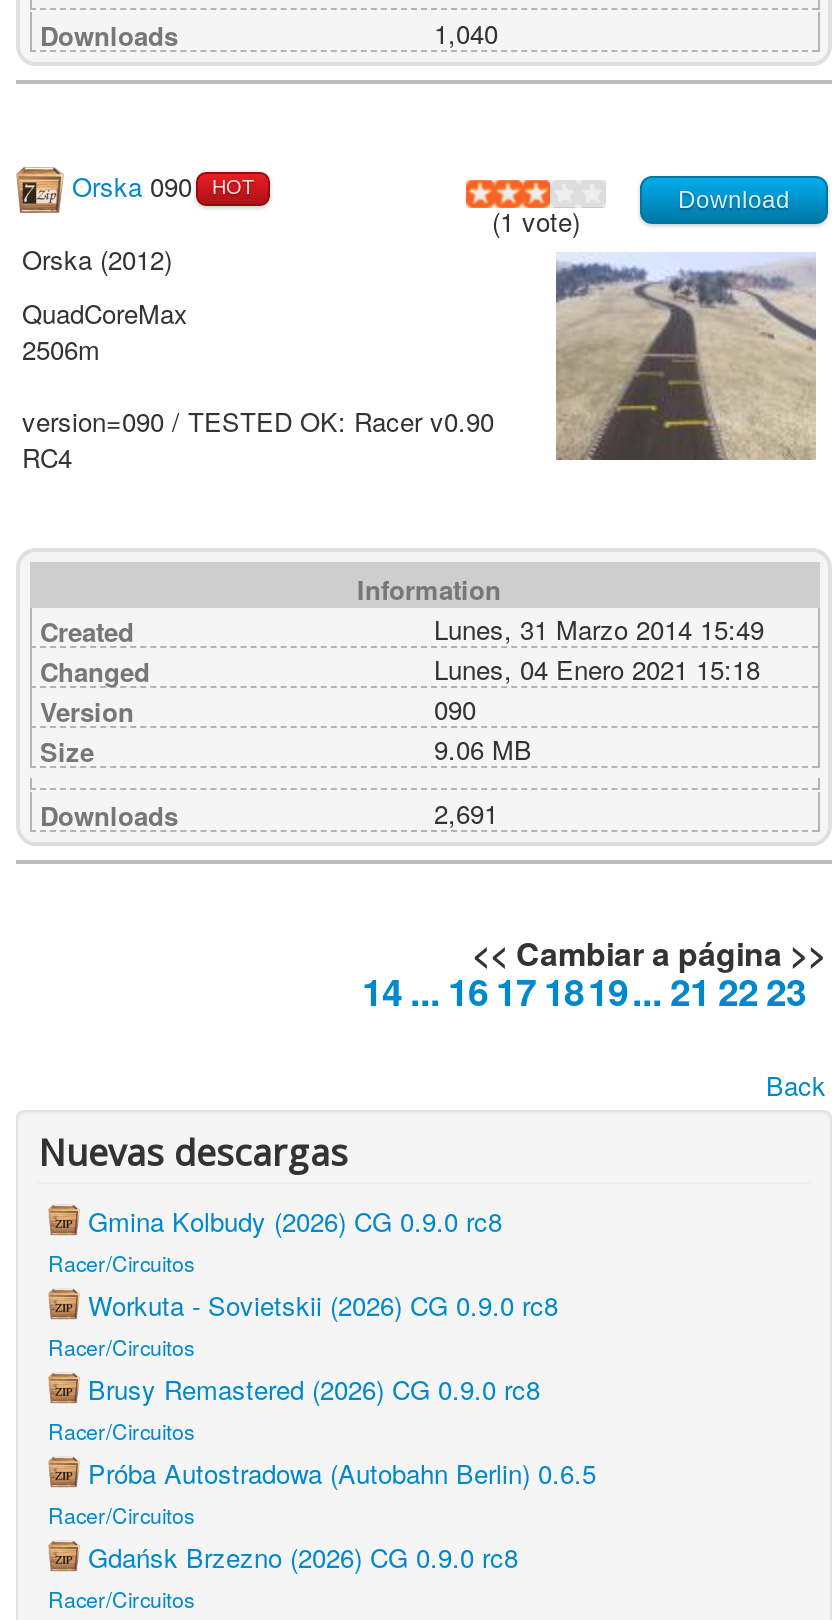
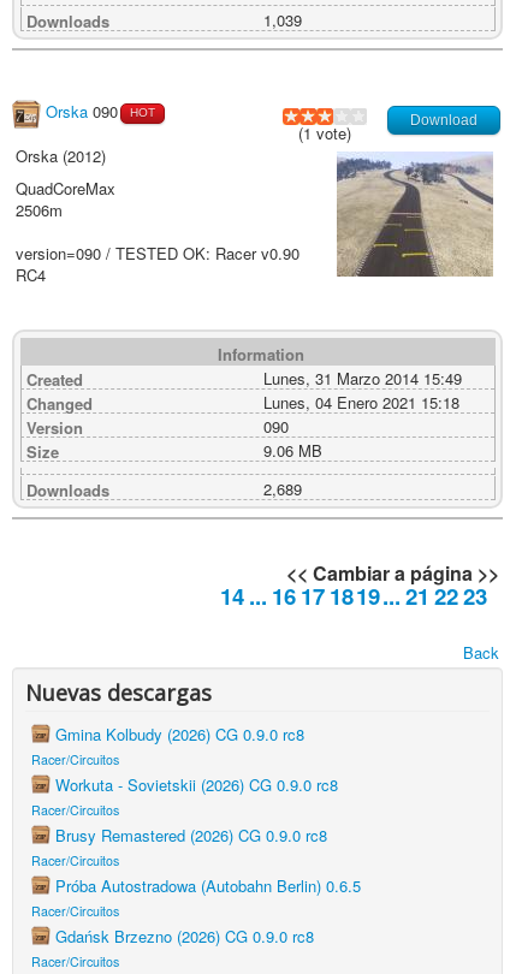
- 1,040
+ 1,039

- 2,691
+ 2,689
